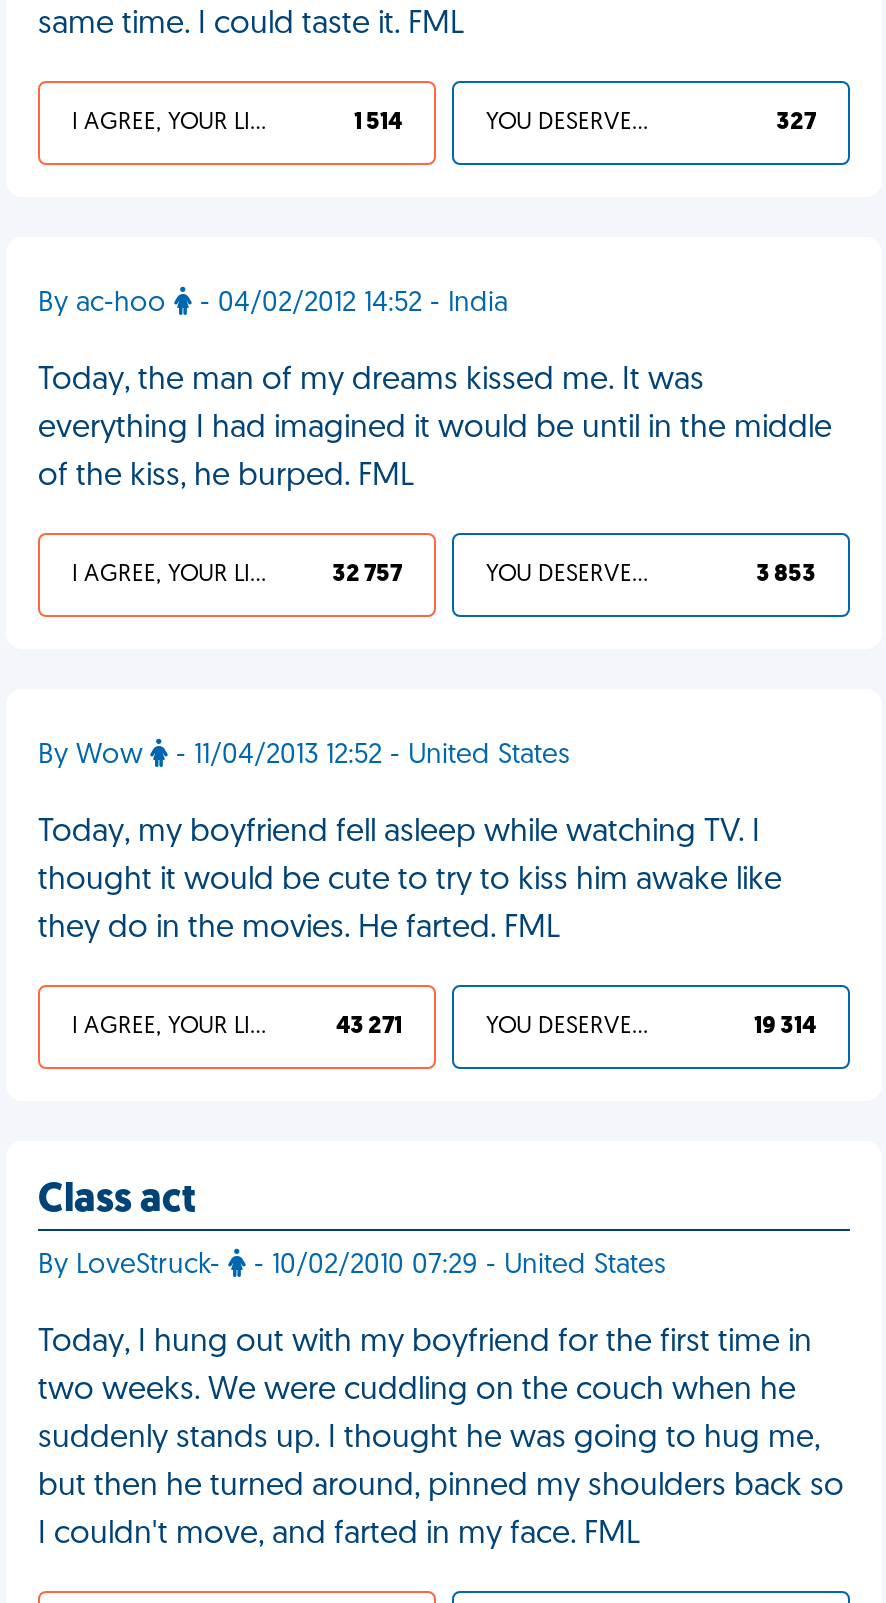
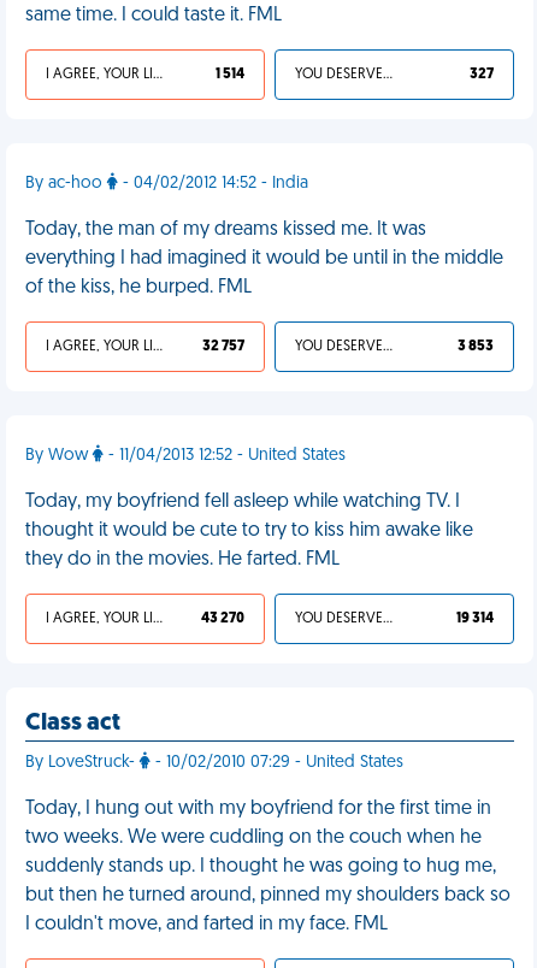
- 43 271
+ 43 270
